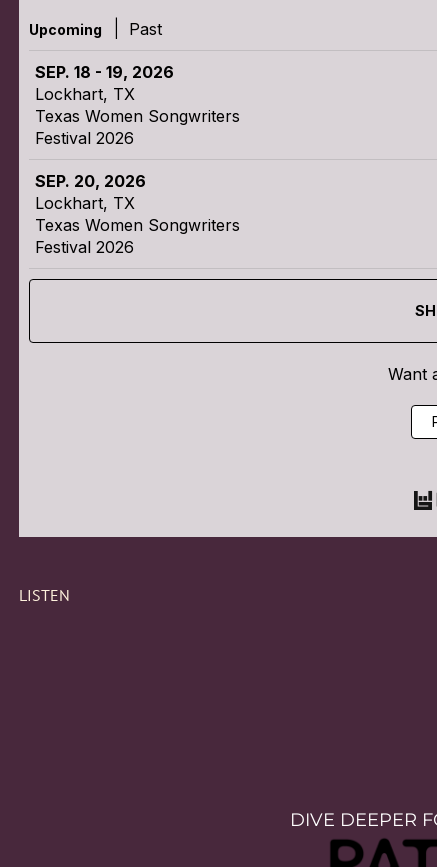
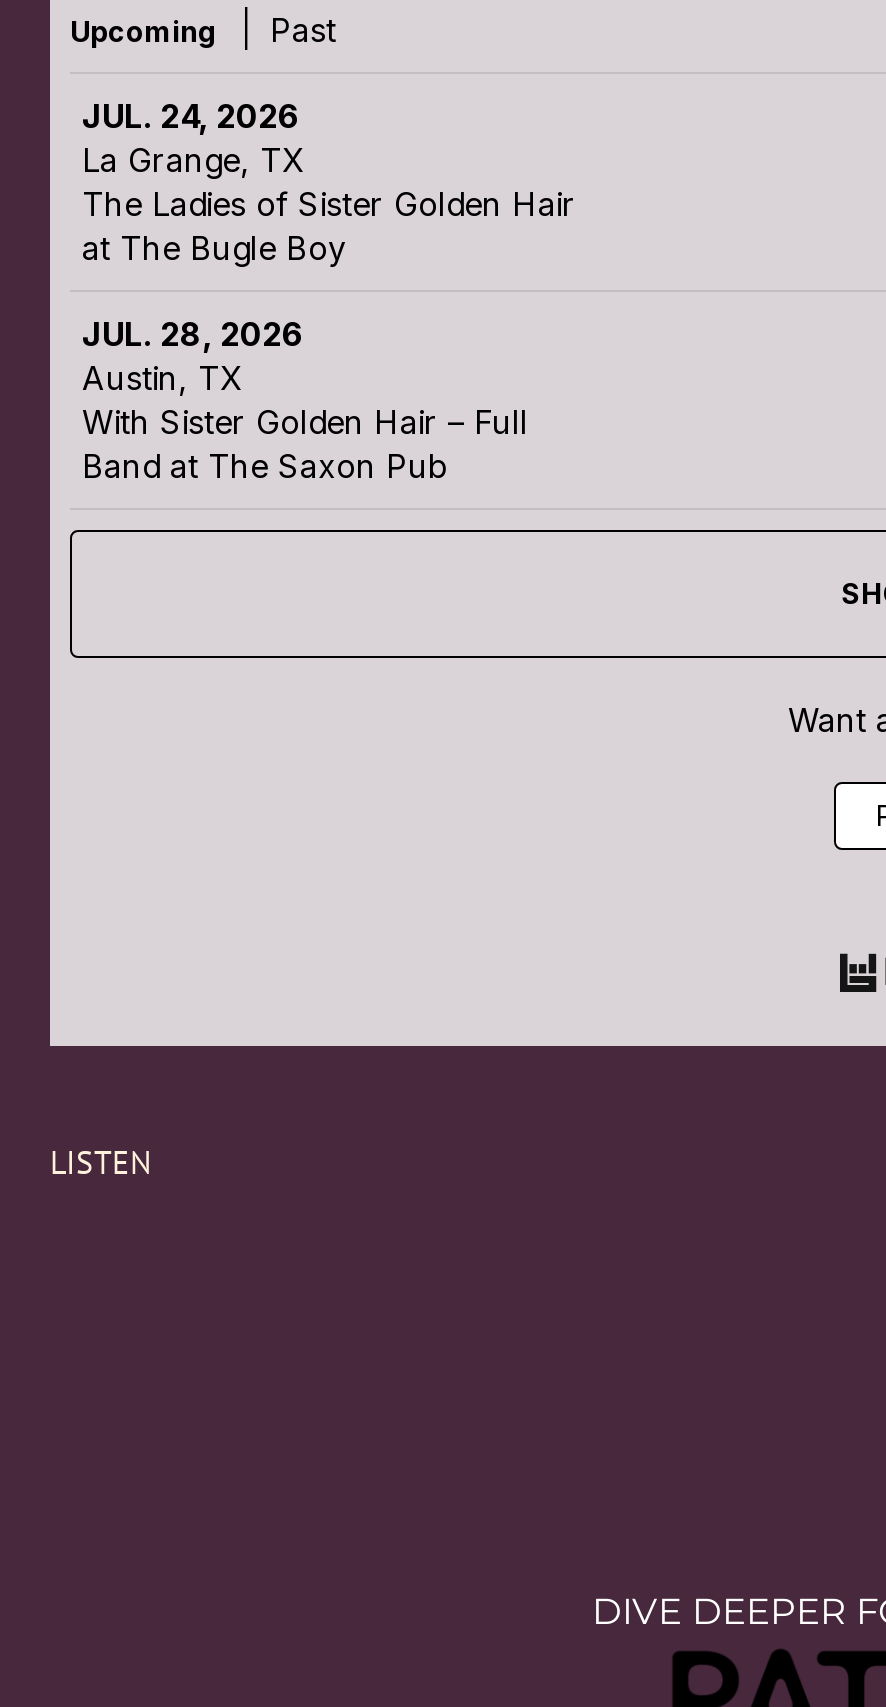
- SEP. 18 - 19, 2026
- Lockhart, TX
- Texas Women Songwriters
- Festival 2026
+ JUL. 24, 2026
+ La Grange, TX
+ The Ladies of Sister Golden Hair
+ at The Bugle Boy

- SEP. 20, 2026
- Lockhart, TX
- Texas Women Songwriters
- Festival 2026
+ JUL. 28, 2026
+ Austin, TX
+ With Sister Golden Hair – Full
+ Band at The Saxon Pub
